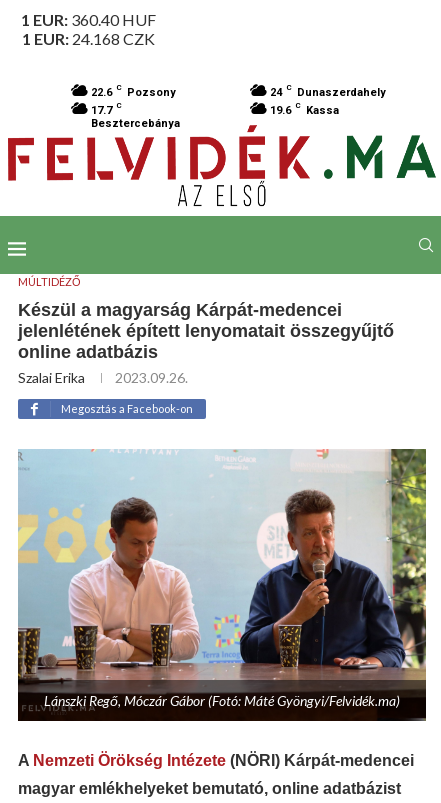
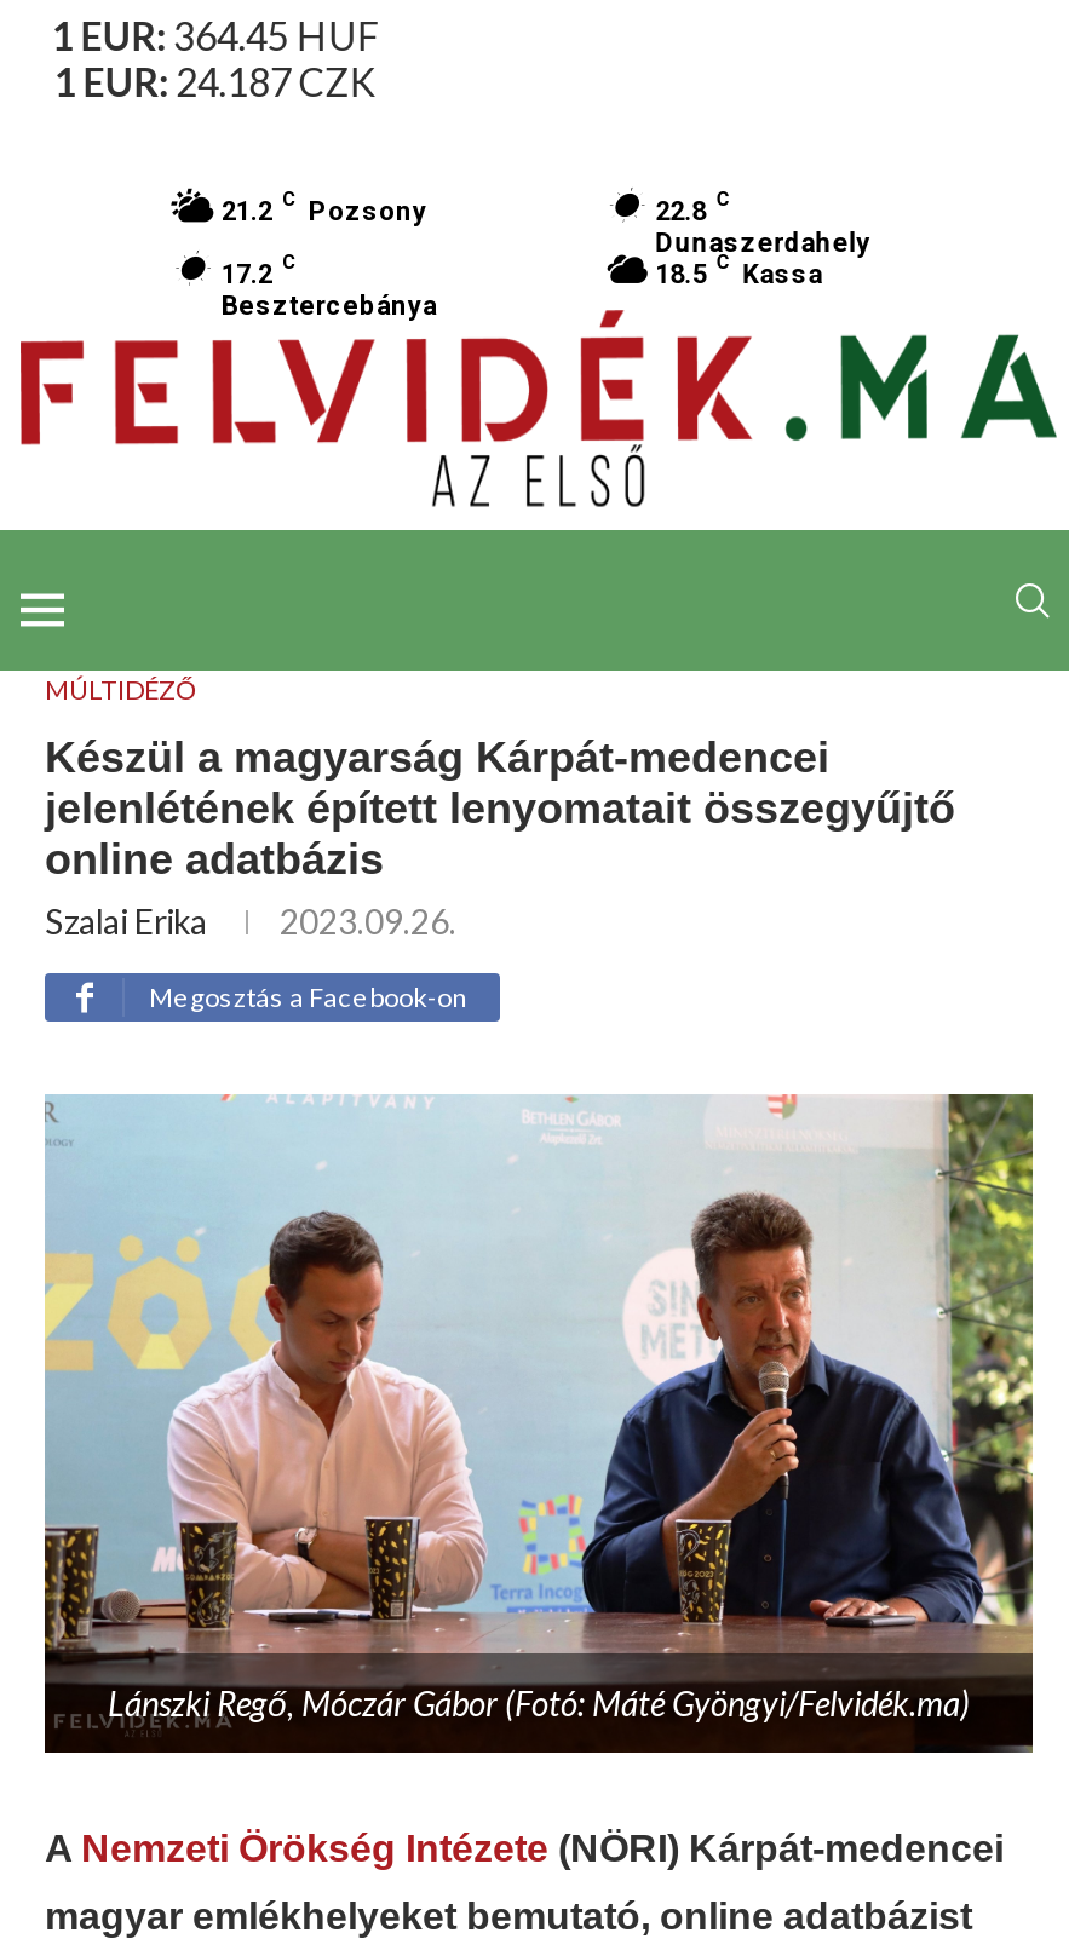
- 1 EUR: 360.40 HUF
- 1 EUR: 24.168 CZK
+ 1 EUR: 364.45 HUF
+ 1 EUR: 24.187 CZK

- 22.6 C Pozsony
- 24 C Dunaszerdahely
- 17.7 C
+ 21.2 C Pozsony
+ 22.8 C
+ Dunaszerdahely
+ 17.2 C

- 19.6 C Kassa
+ 18.5 C Kassa
